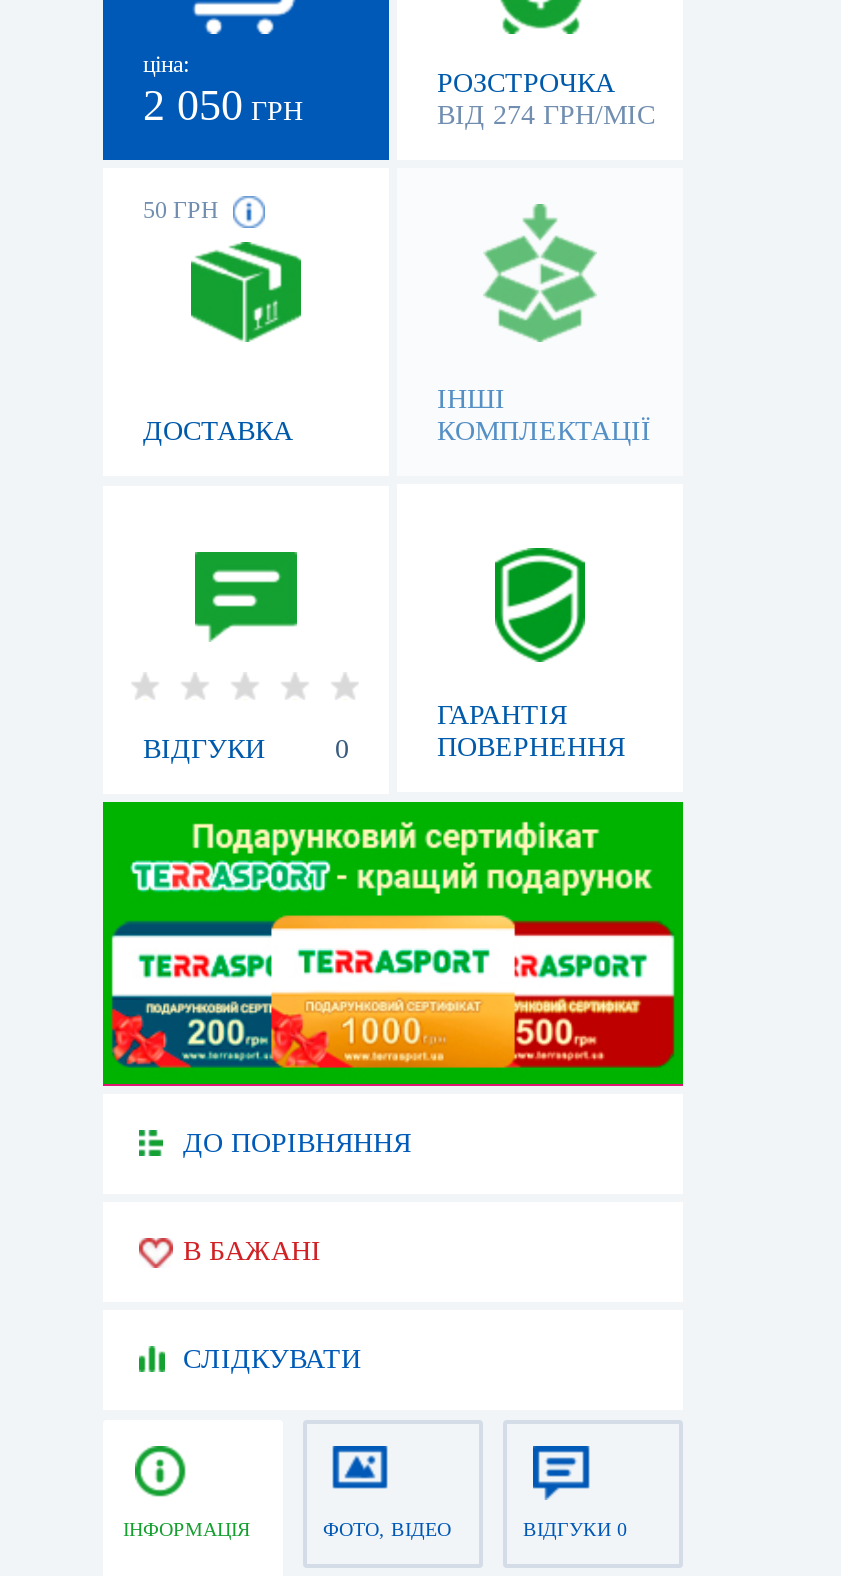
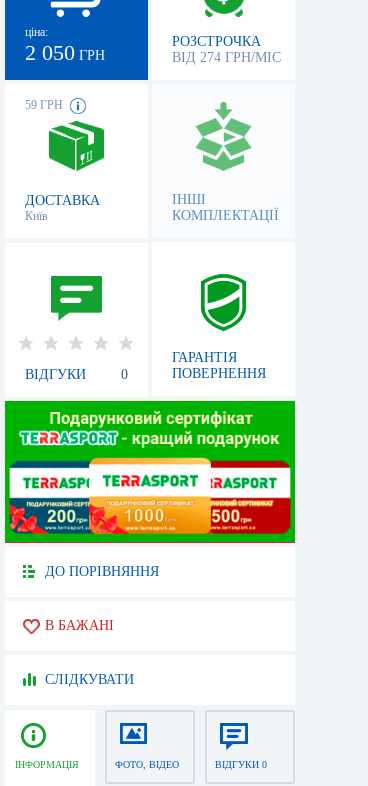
- 50 ГРН
+ 59 ГРН

+ Київ
